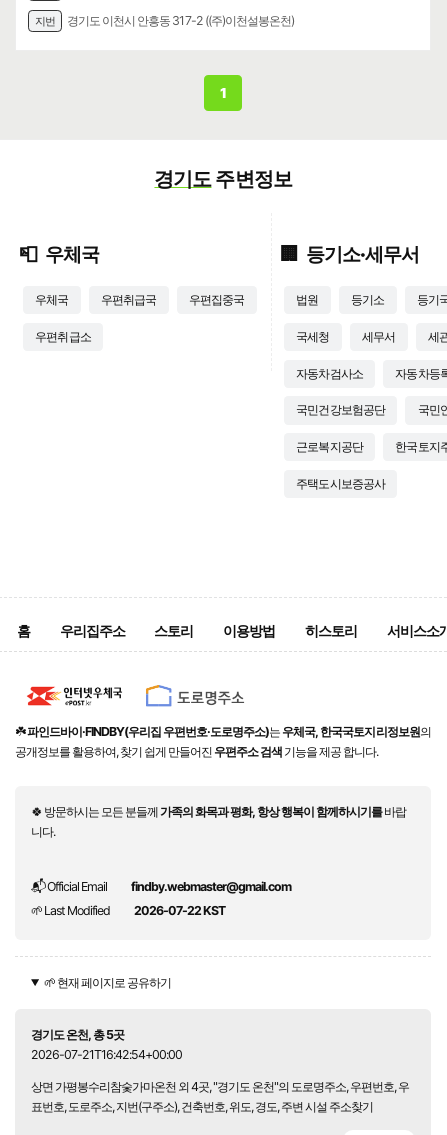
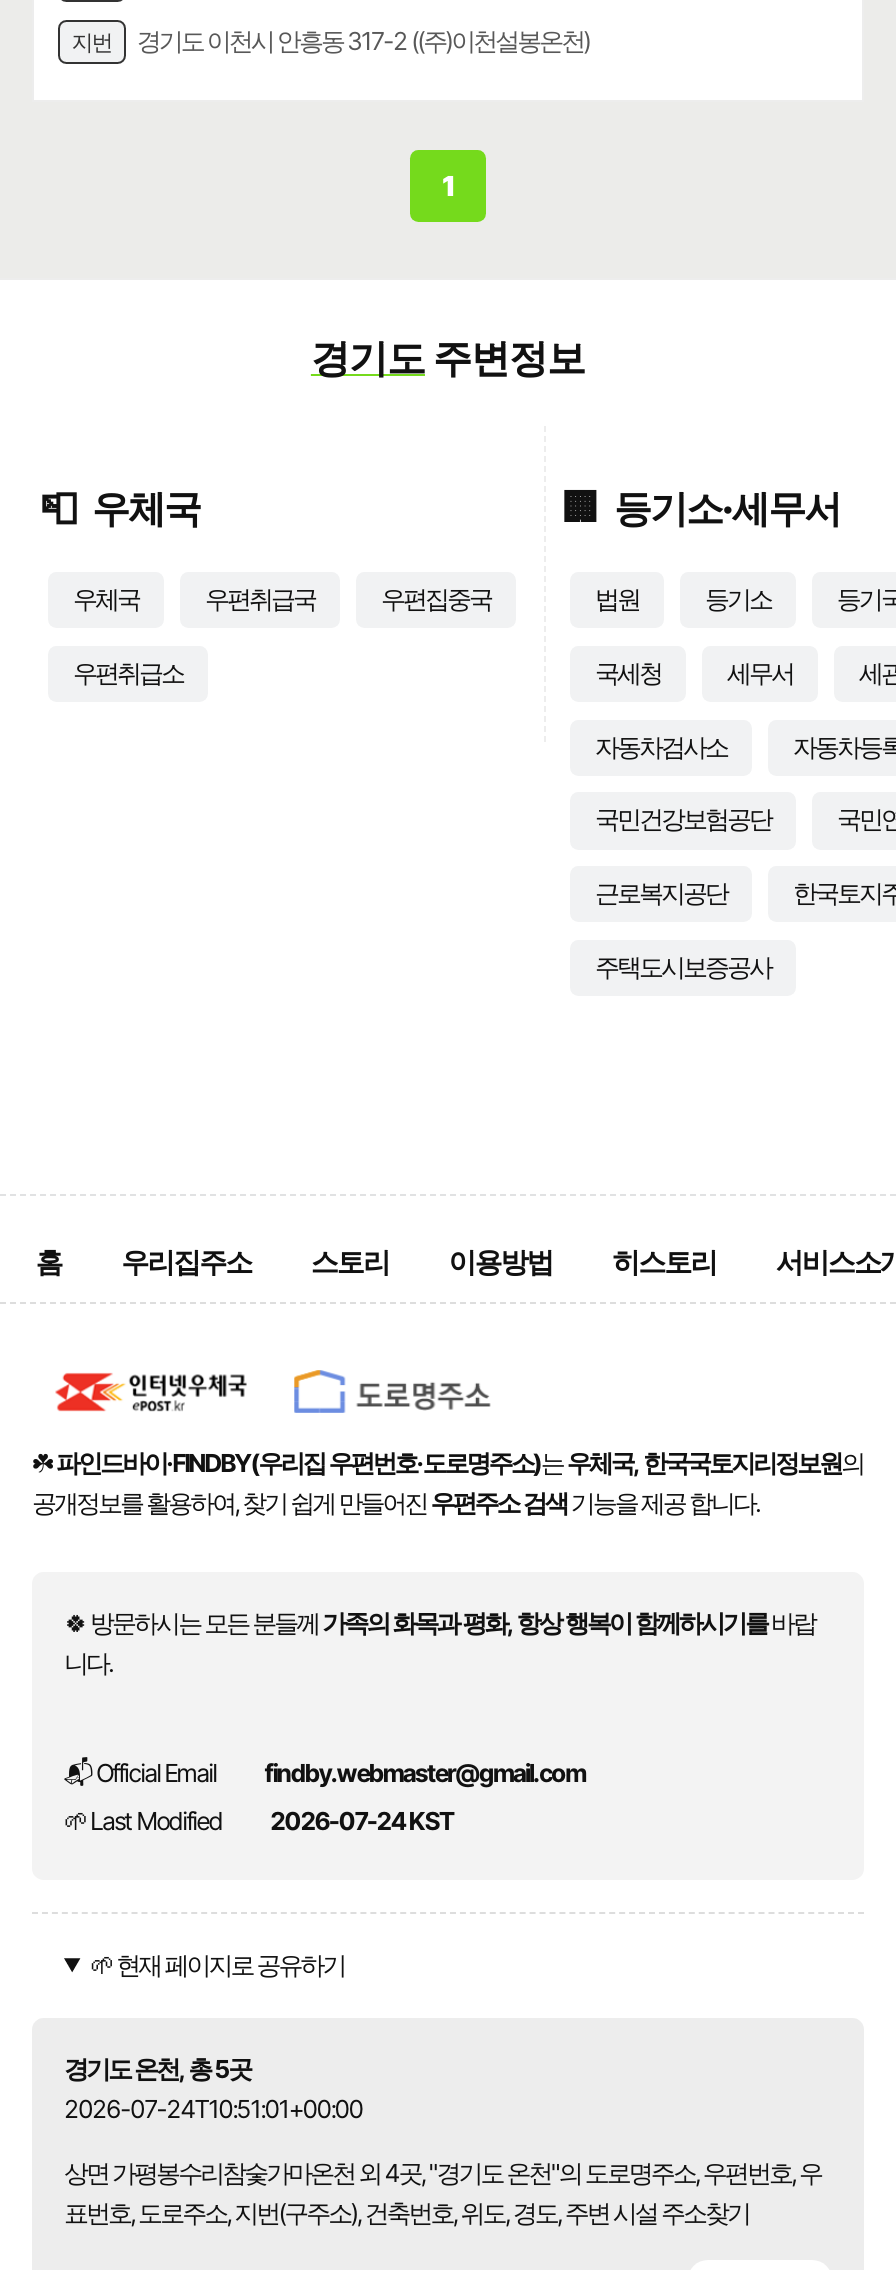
- 2026-07-22 KST
+ 2026-07-24 KST

- 2026-07-21T16:42:54+00:00
+ 2026-07-24T10:51:01+00:00
